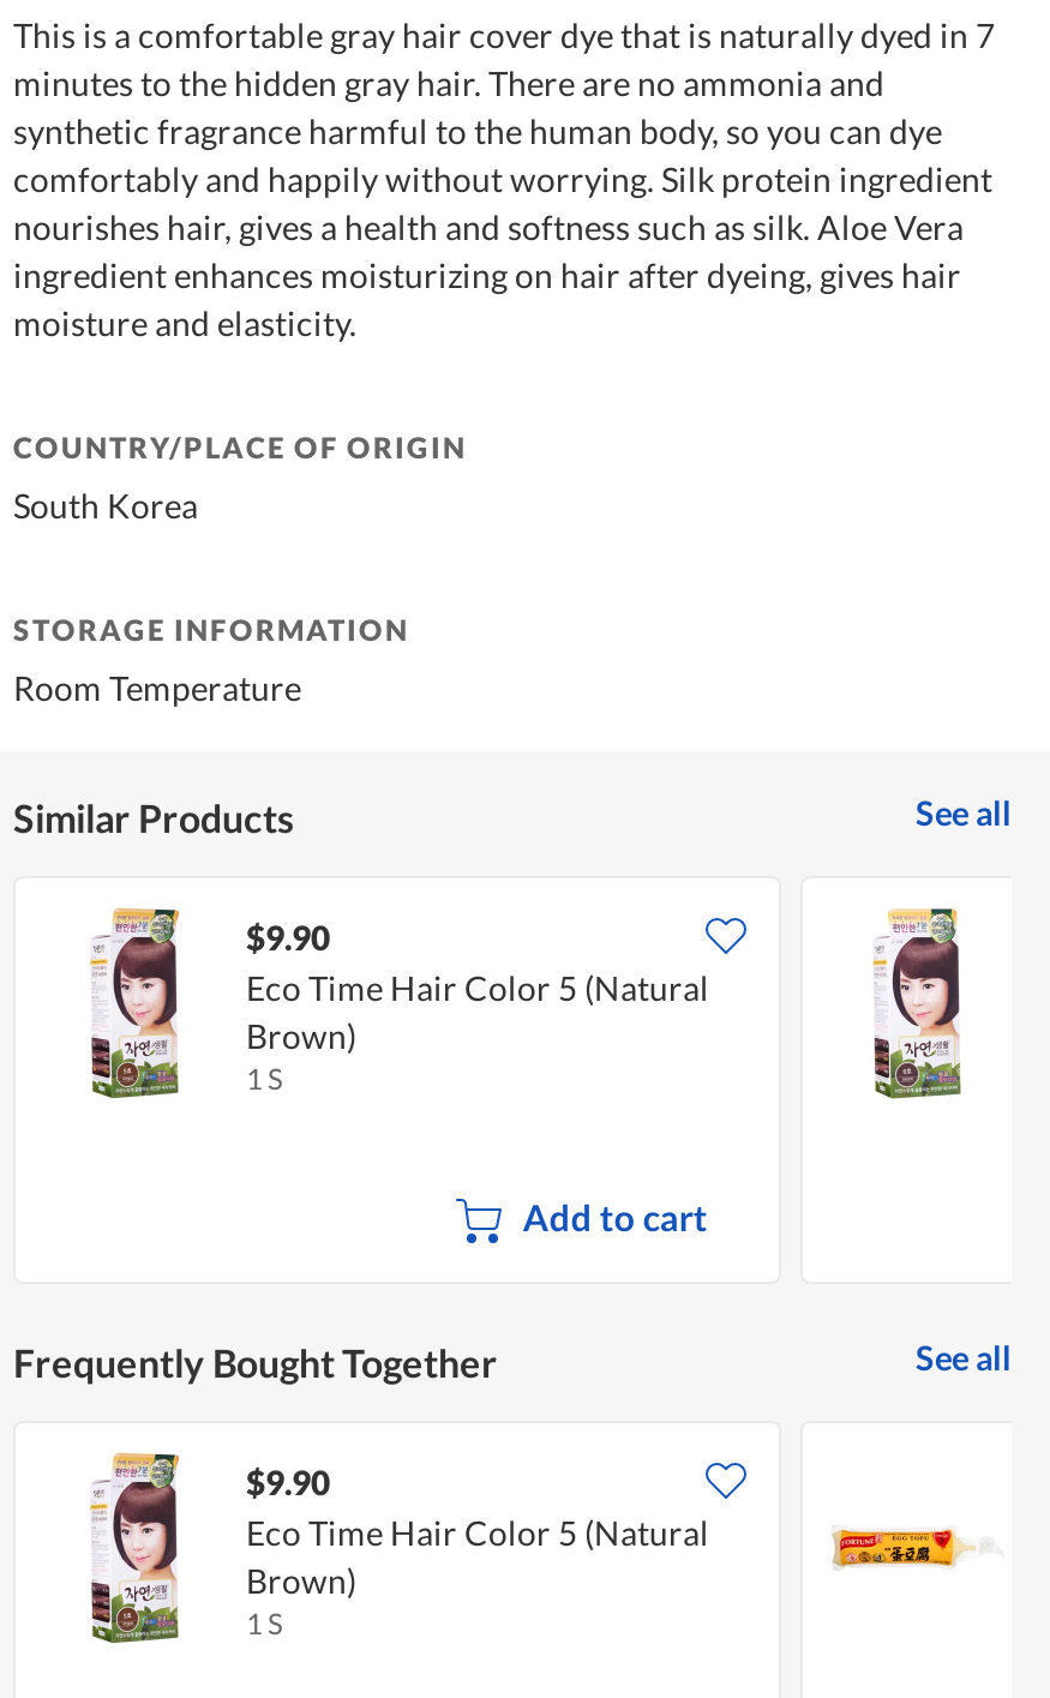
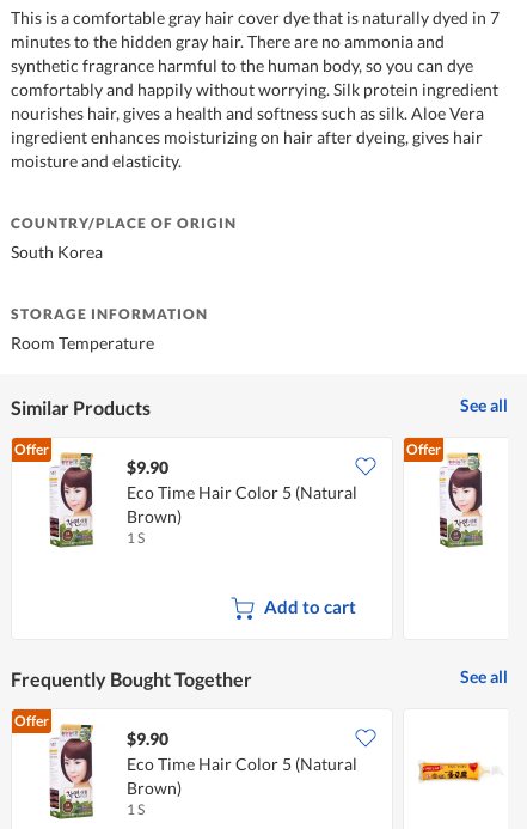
+ Offer

+ Offer

+ Offer
